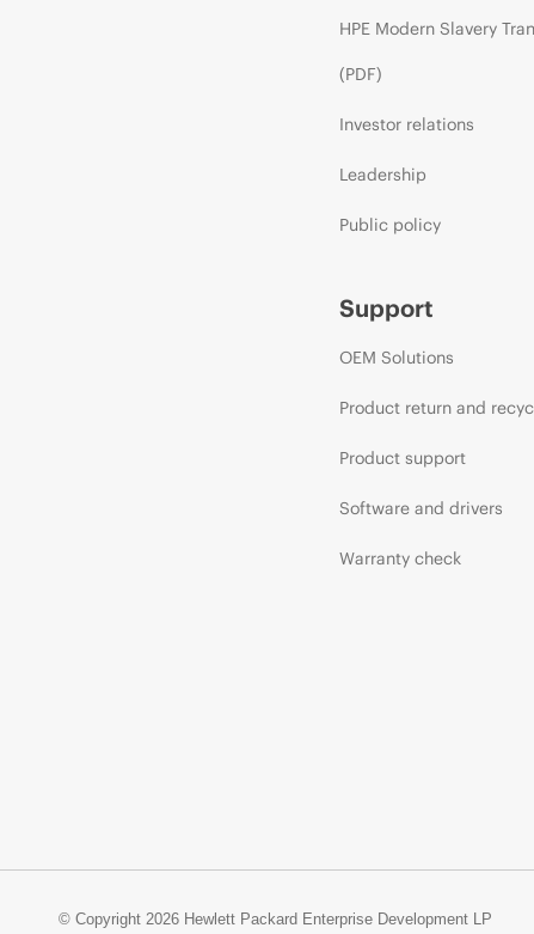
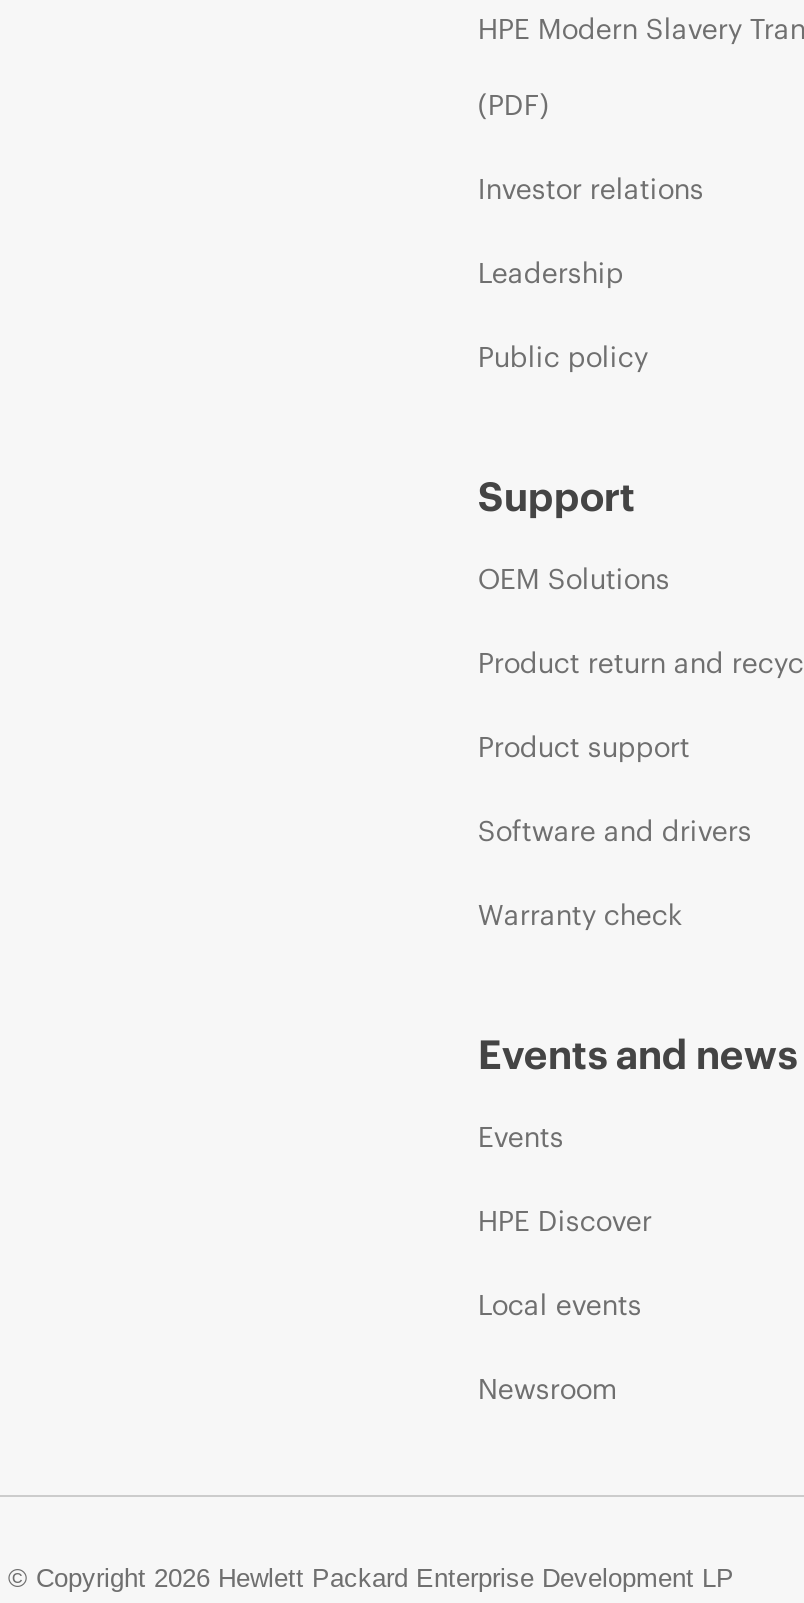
+ Events and news
+ Events
+ HPE Discover
+ Local events
+ Newsroom
